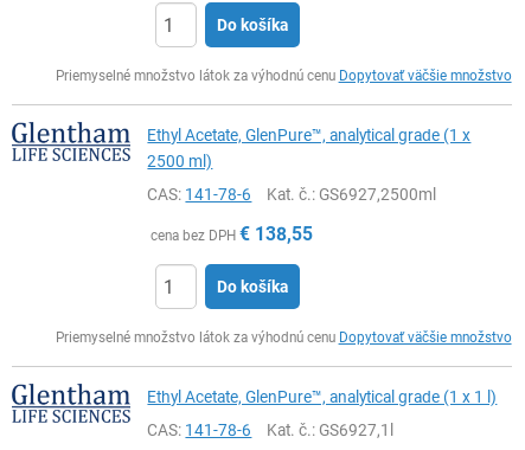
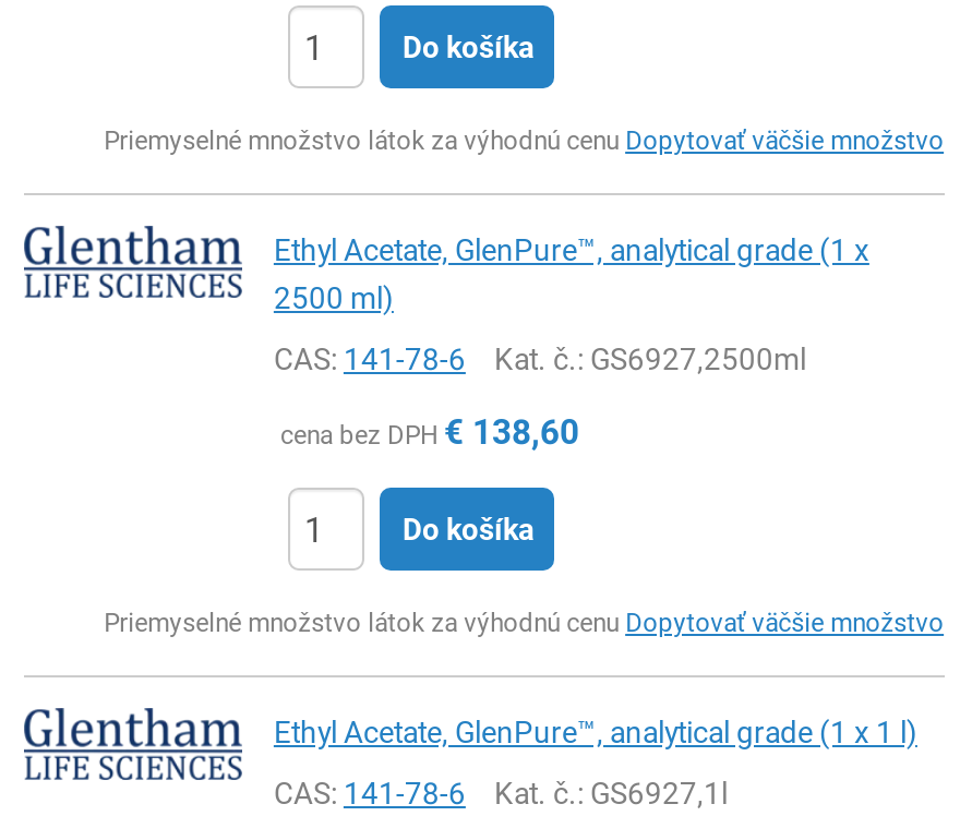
- cena bez DPH €138,55
+ cena bez DPH €138,60
